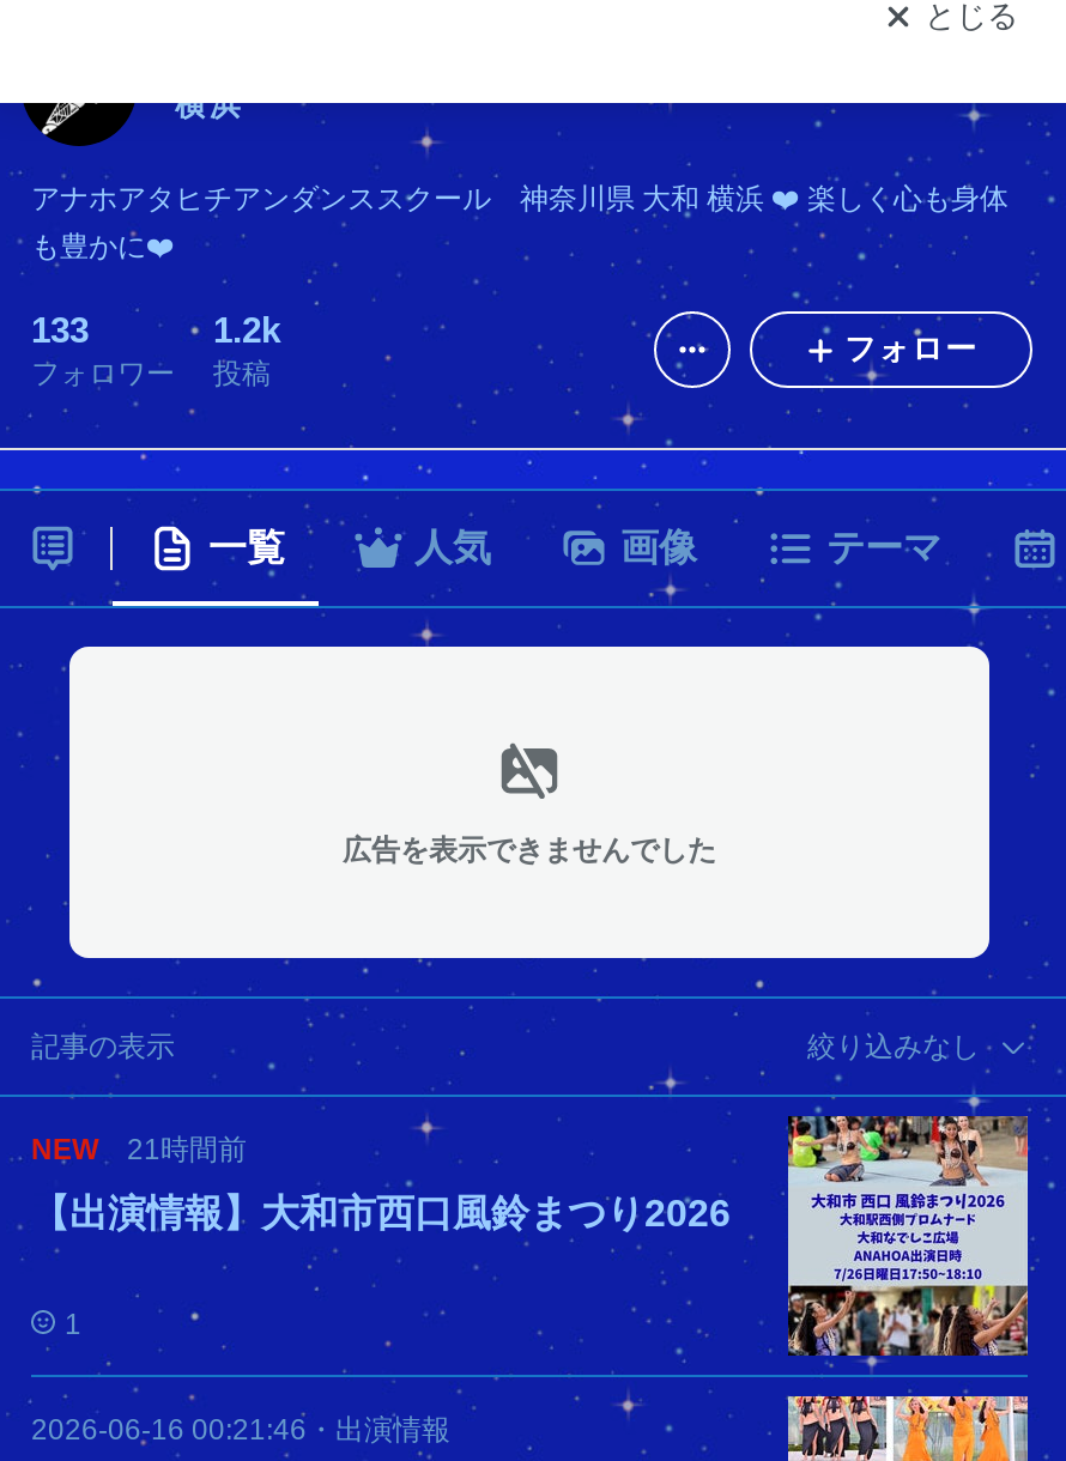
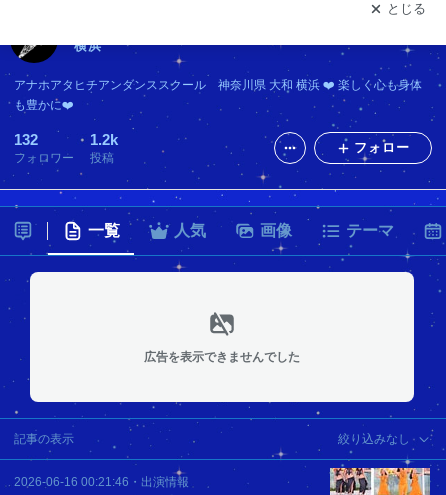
- 133
+ 132

- [image]
- NEW
- 21時間前
- 【出演情報】大和市西口風鈴まつり2026
- 1
